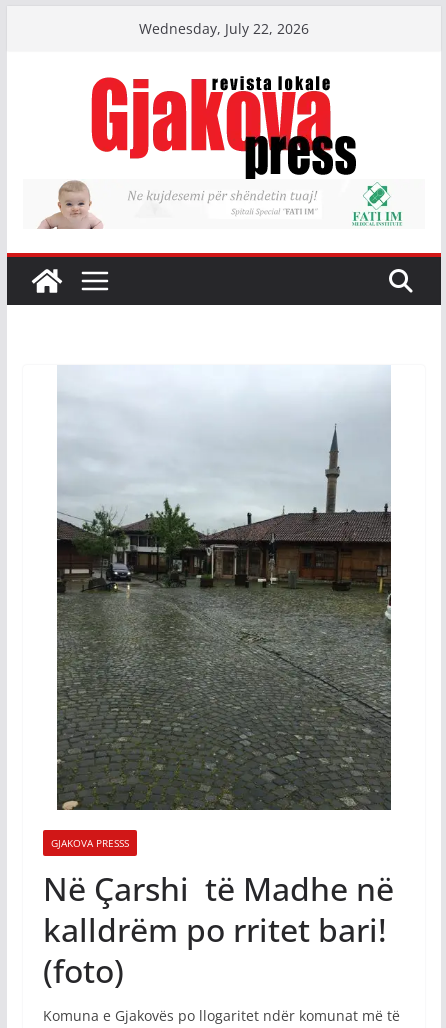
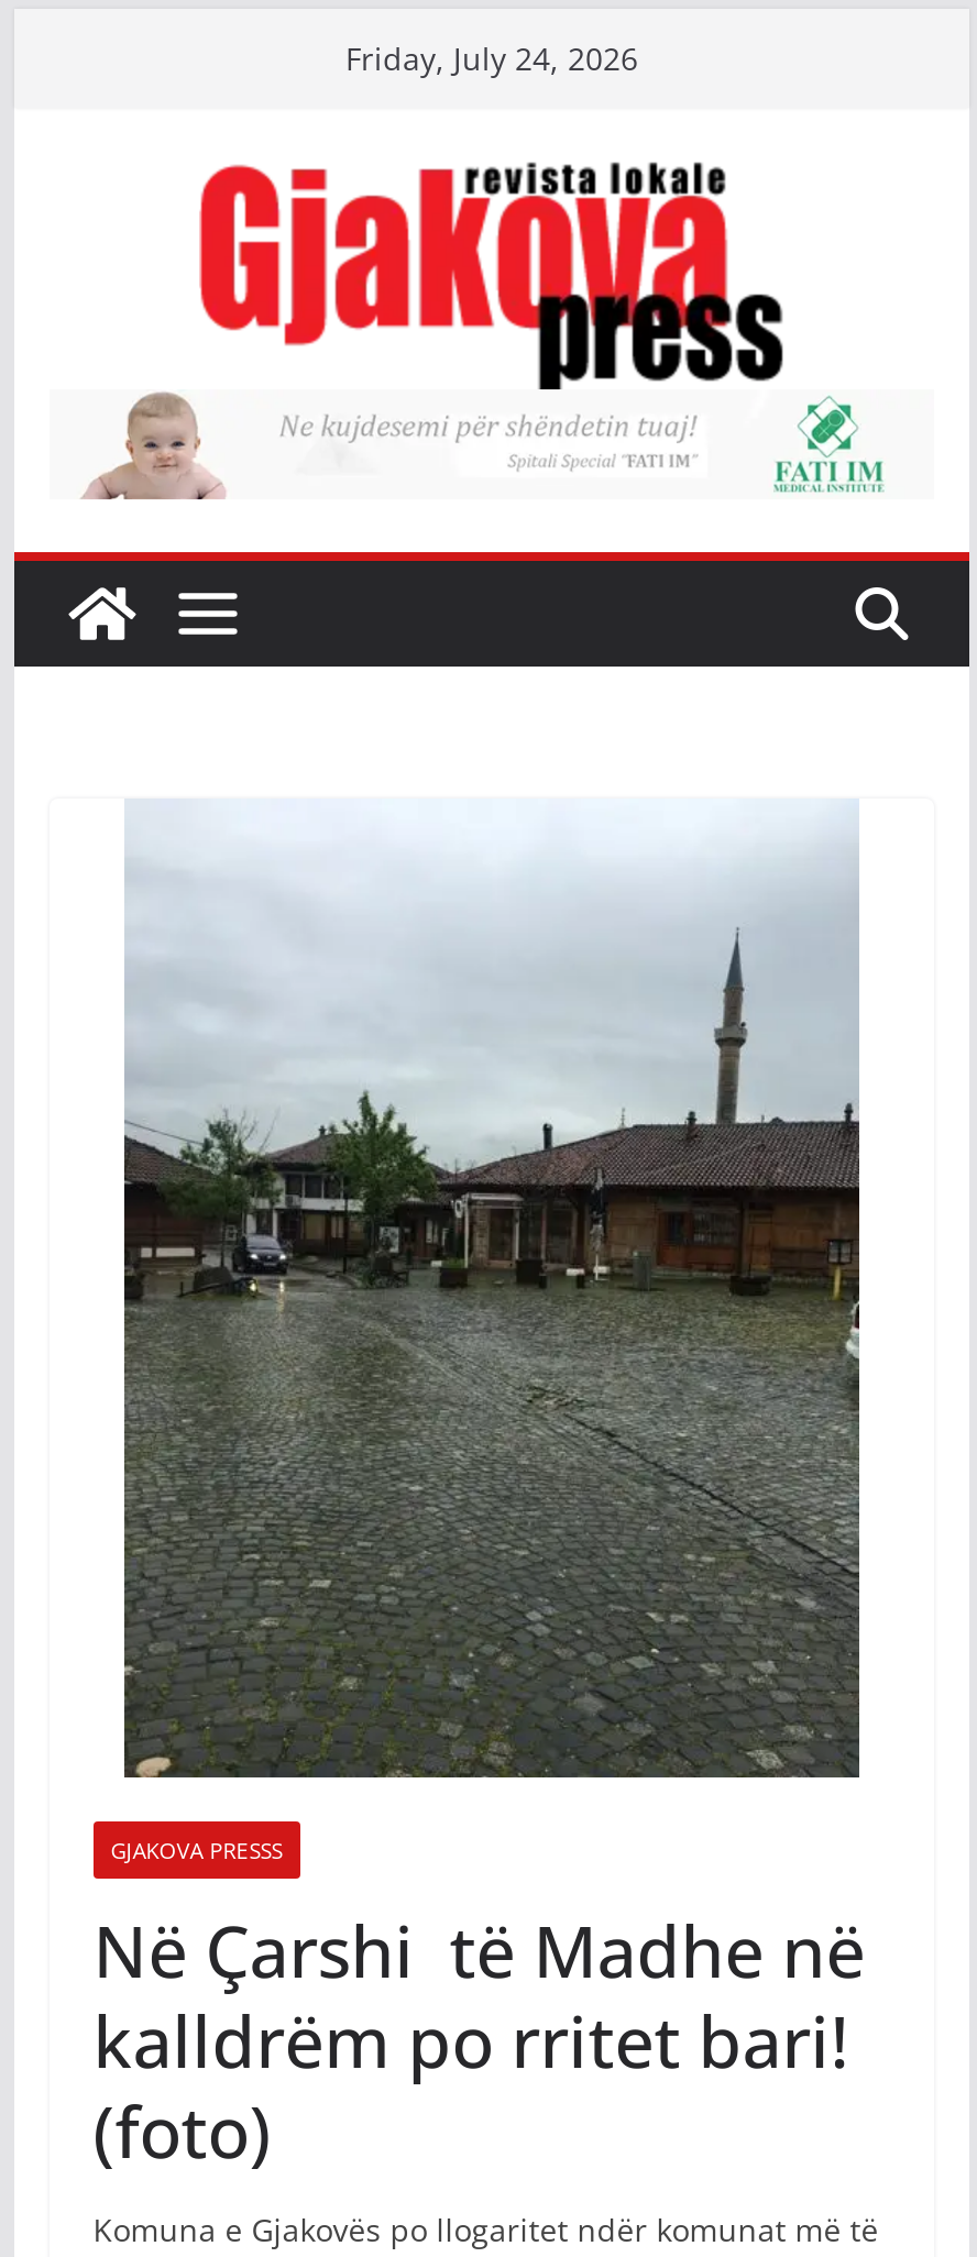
- Wednesday, July 22, 2026
+ Friday, July 24, 2026
